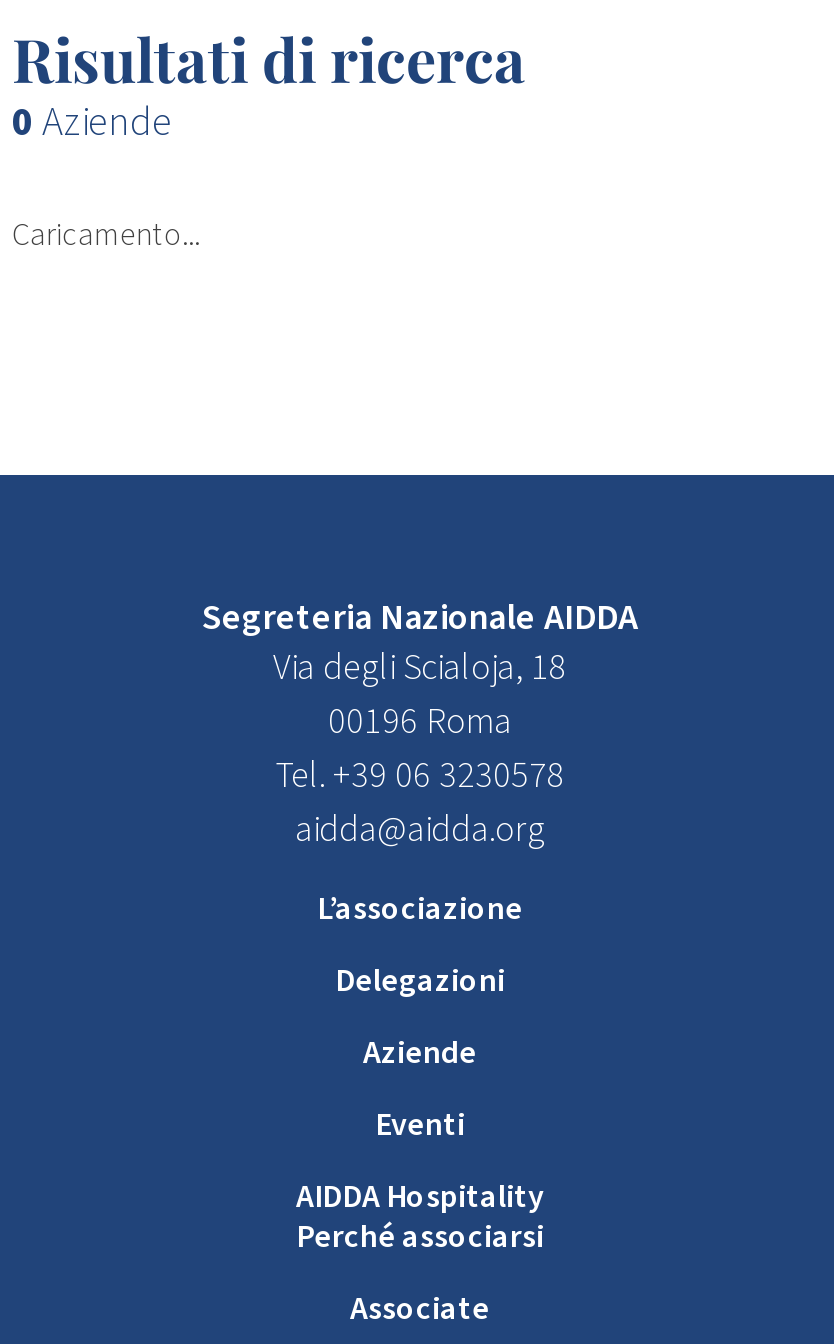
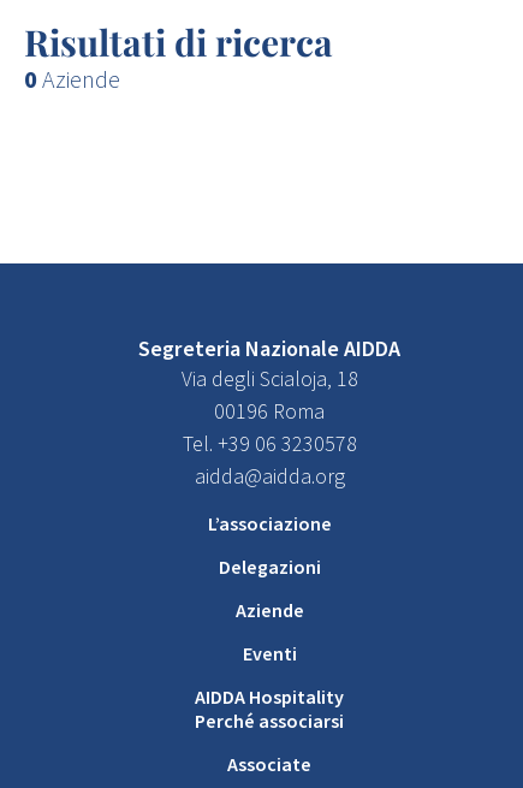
- Caricamento...
